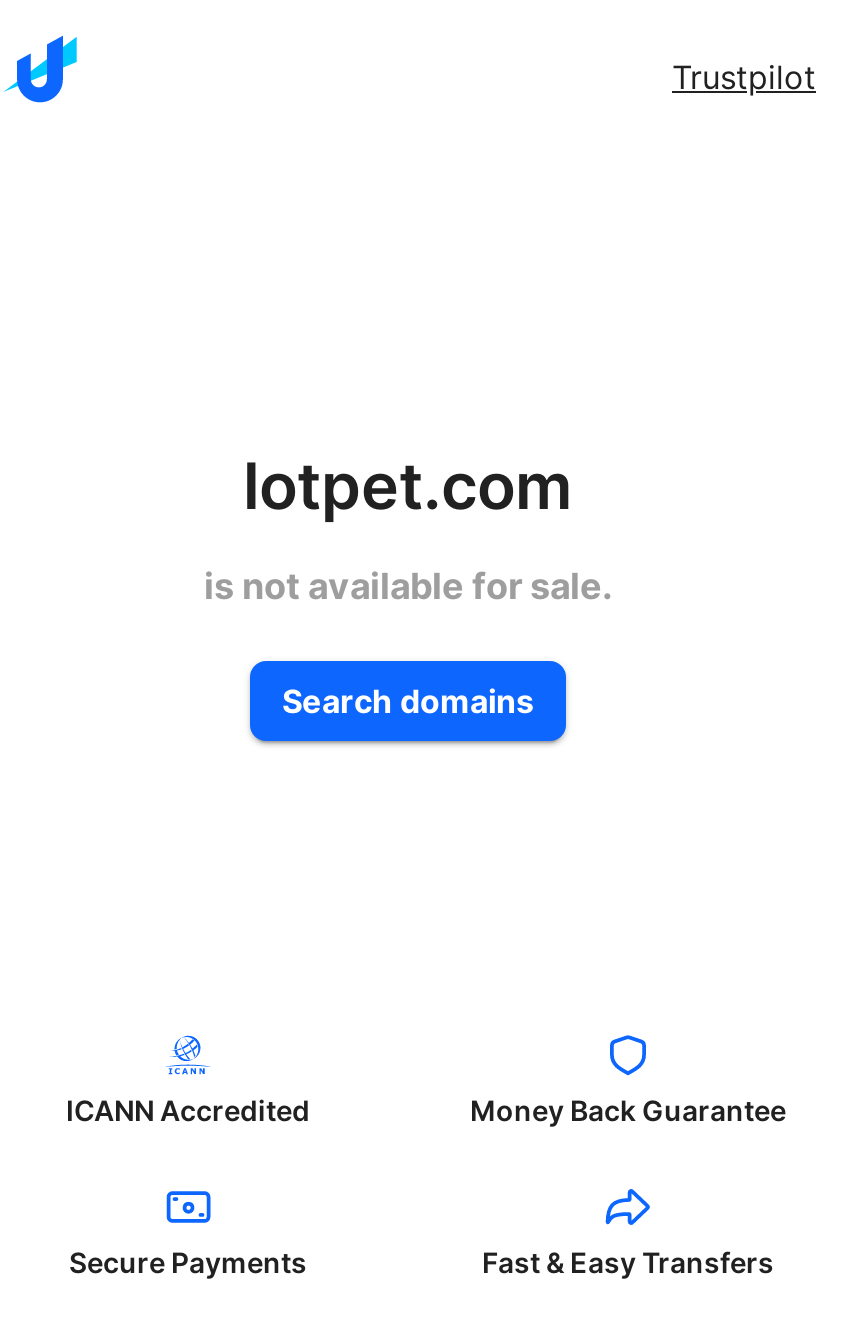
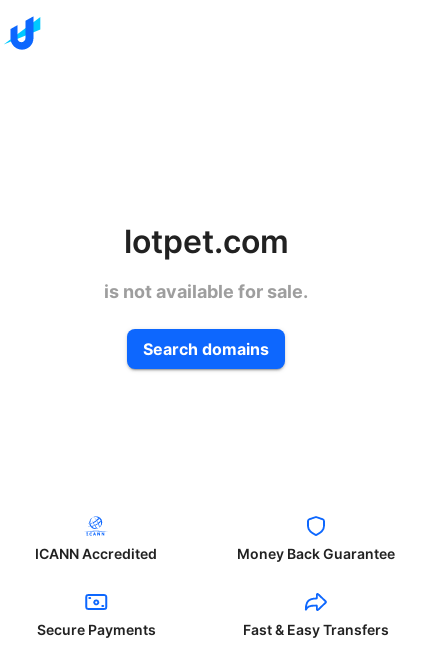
- Trustpilot
